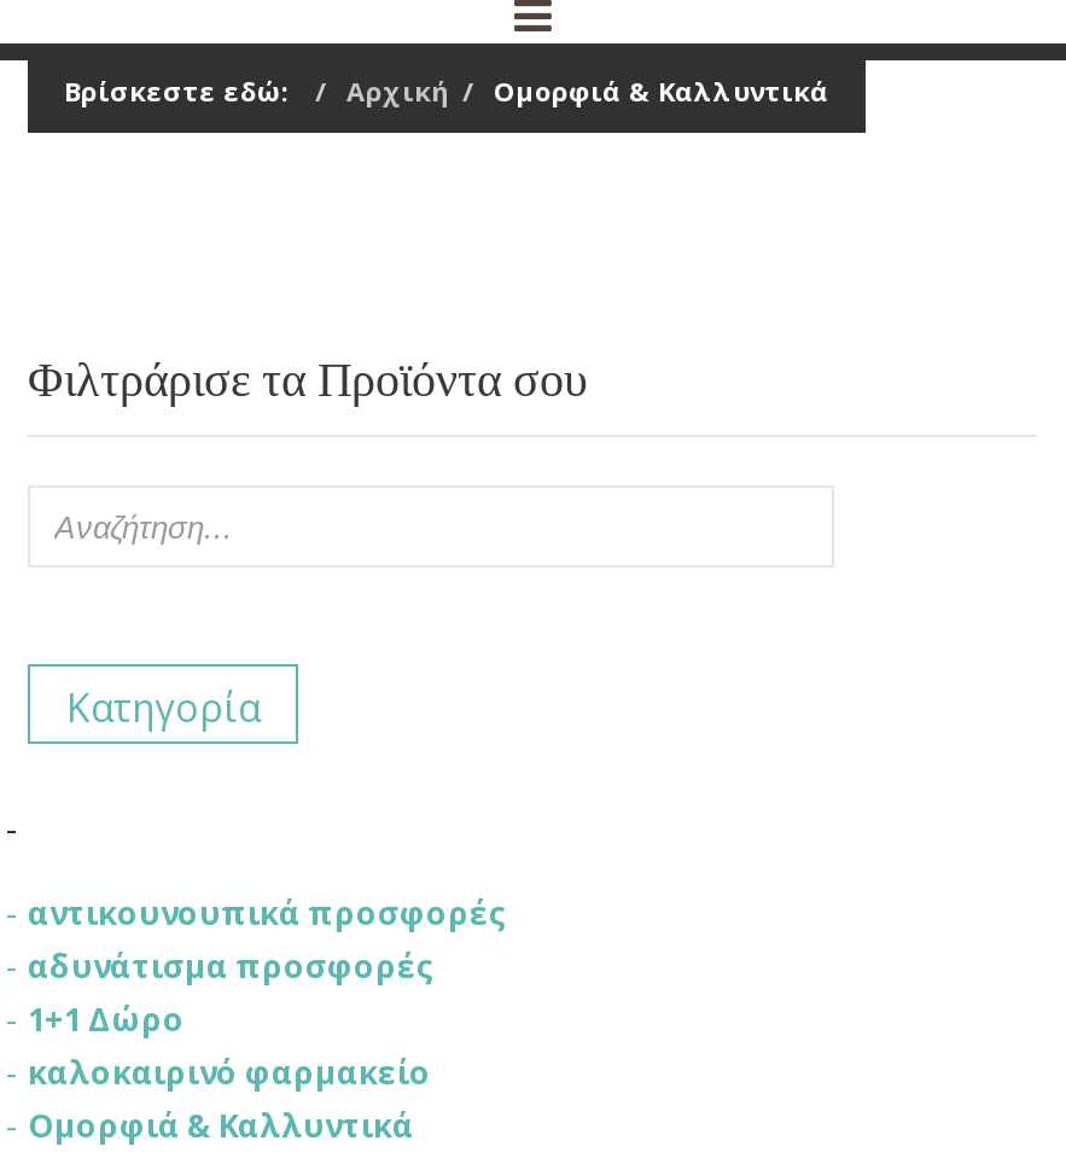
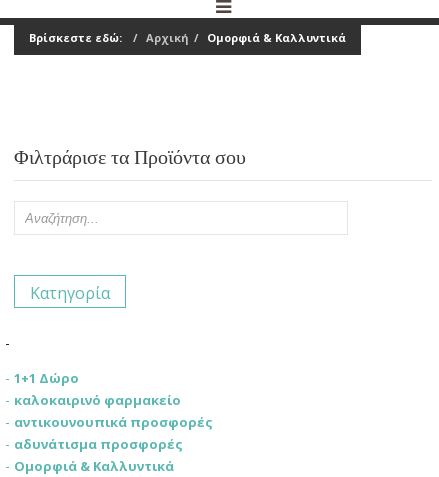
moved down: αντικουνουπικά προσφορές | αδυνάτισμα προσφορές

moved up: 1+1 Δώρο | καλοκαιρινό φαρμακείο
